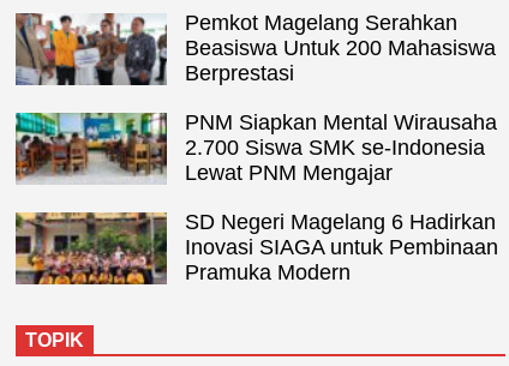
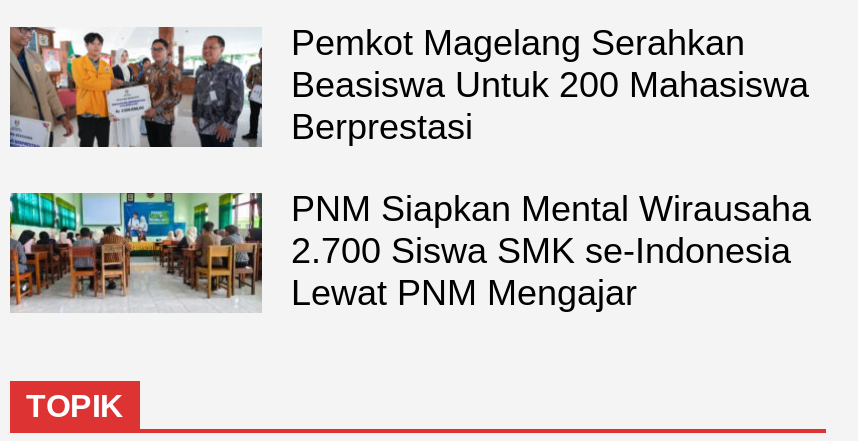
- [image]
- SD Negeri Magelang 6 Hadirkan
- Inovasi SIAGA untuk Pembinaan
- Pramuka Modern
